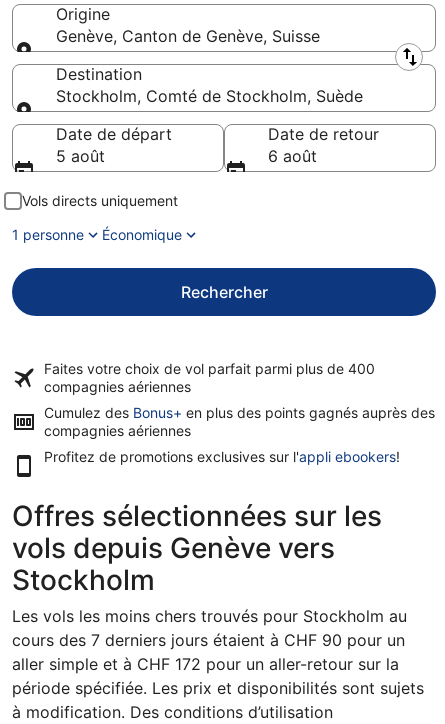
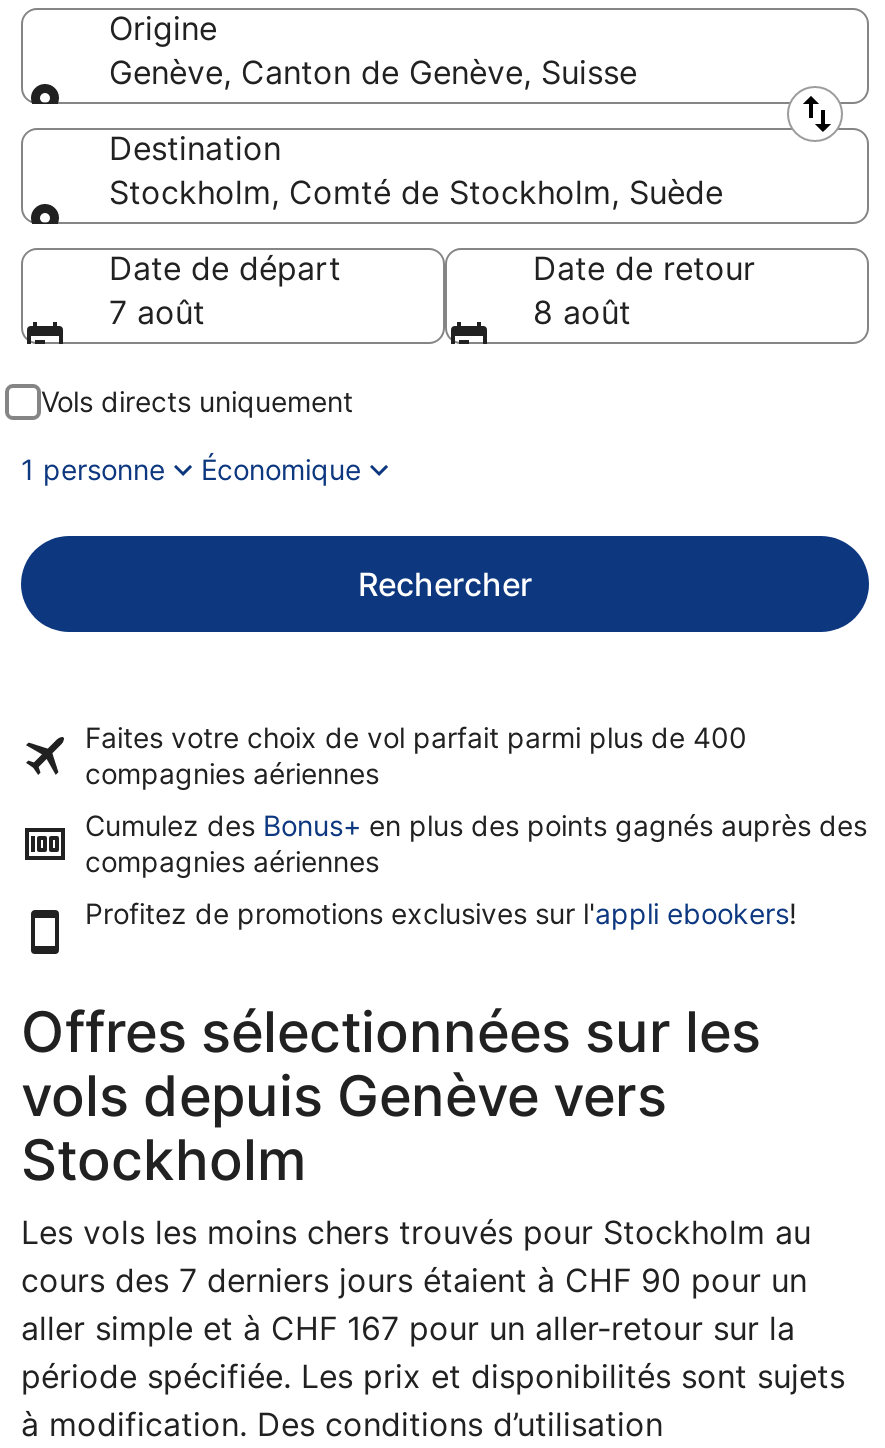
- 5 août
+ 7 août

- 6 août
+ 8 août

- aller simple et à CHF 172 pour un aller-retour sur la
+ aller simple et à CHF 167 pour un aller-retour sur la
